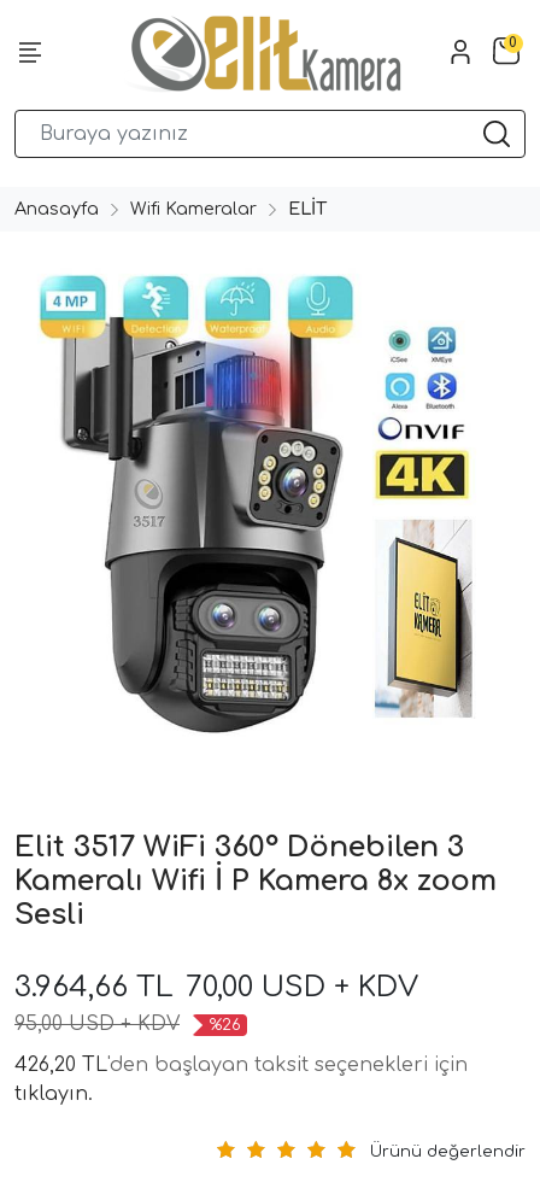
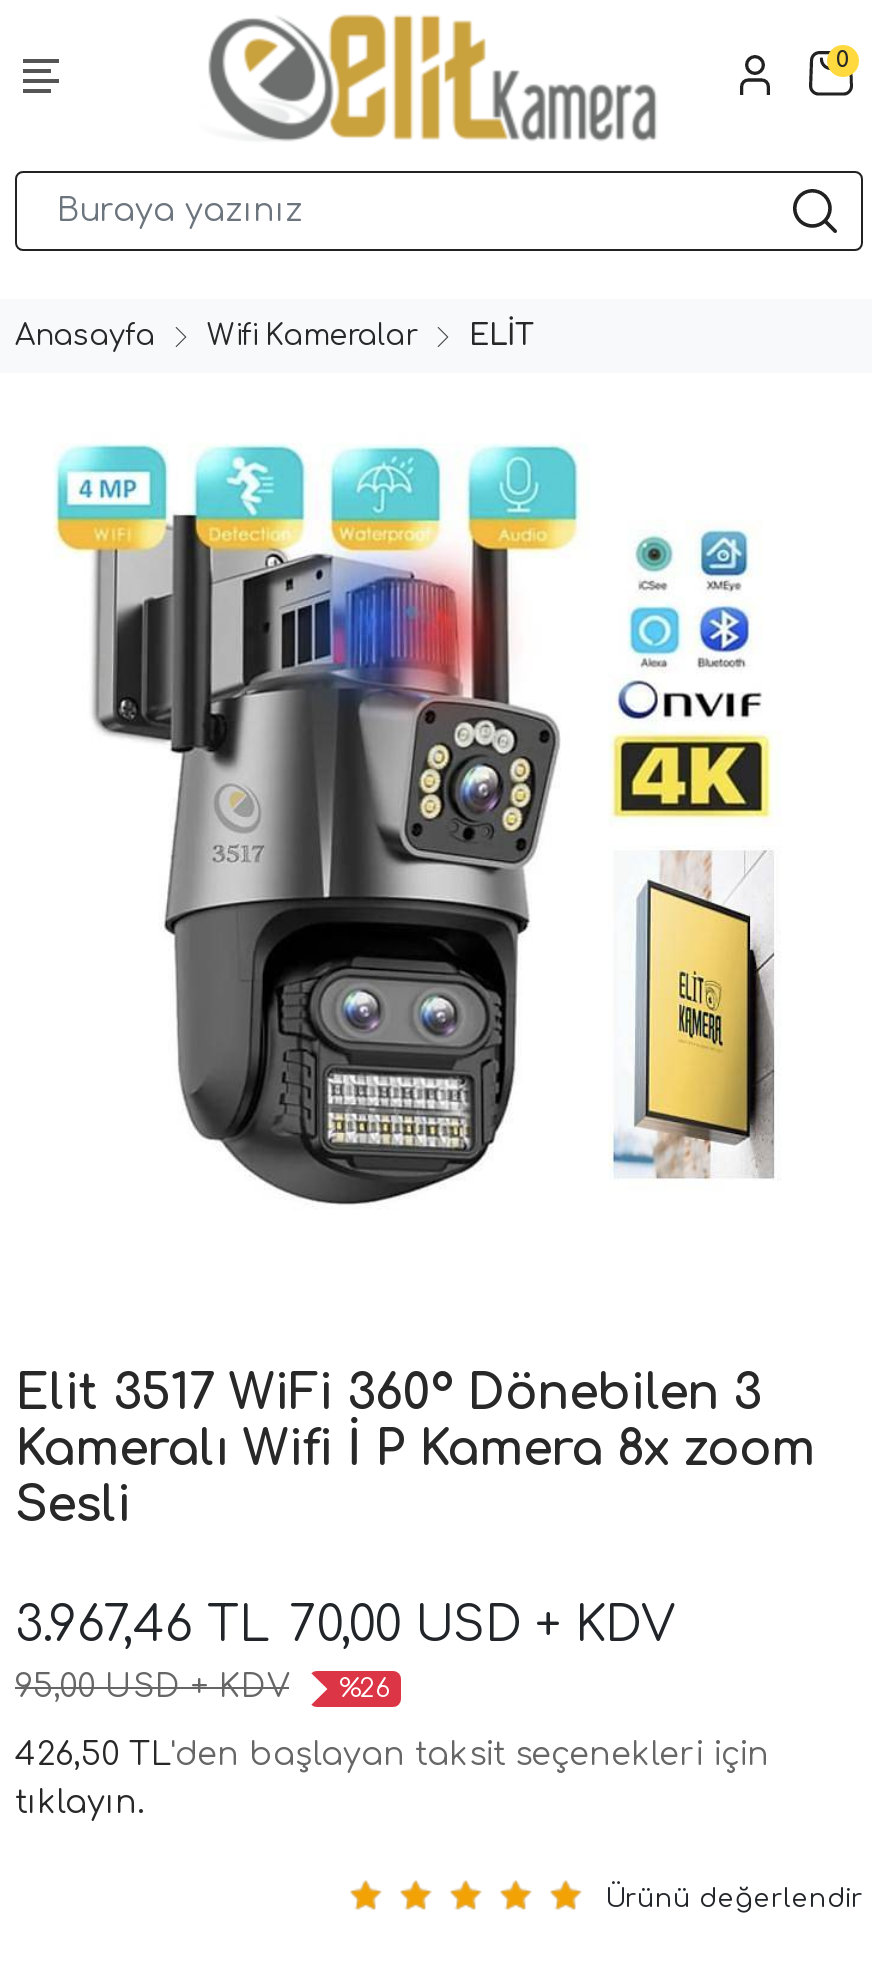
- 3.964,66 TL 70,00 USD + KDV
+ 3.967,46 TL 70,00 USD + KDV

- 426,20 TL'den başlayan taksit seçenekleri için
+ 426,50 TL'den başlayan taksit seçenekleri için
